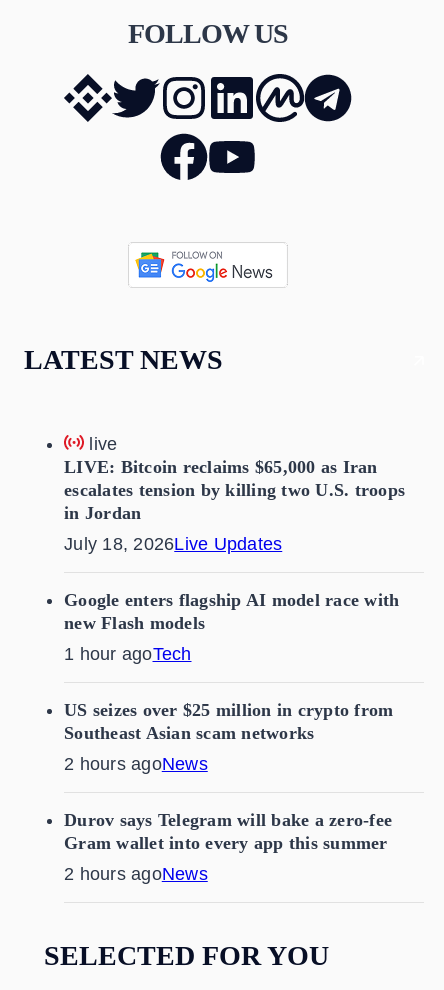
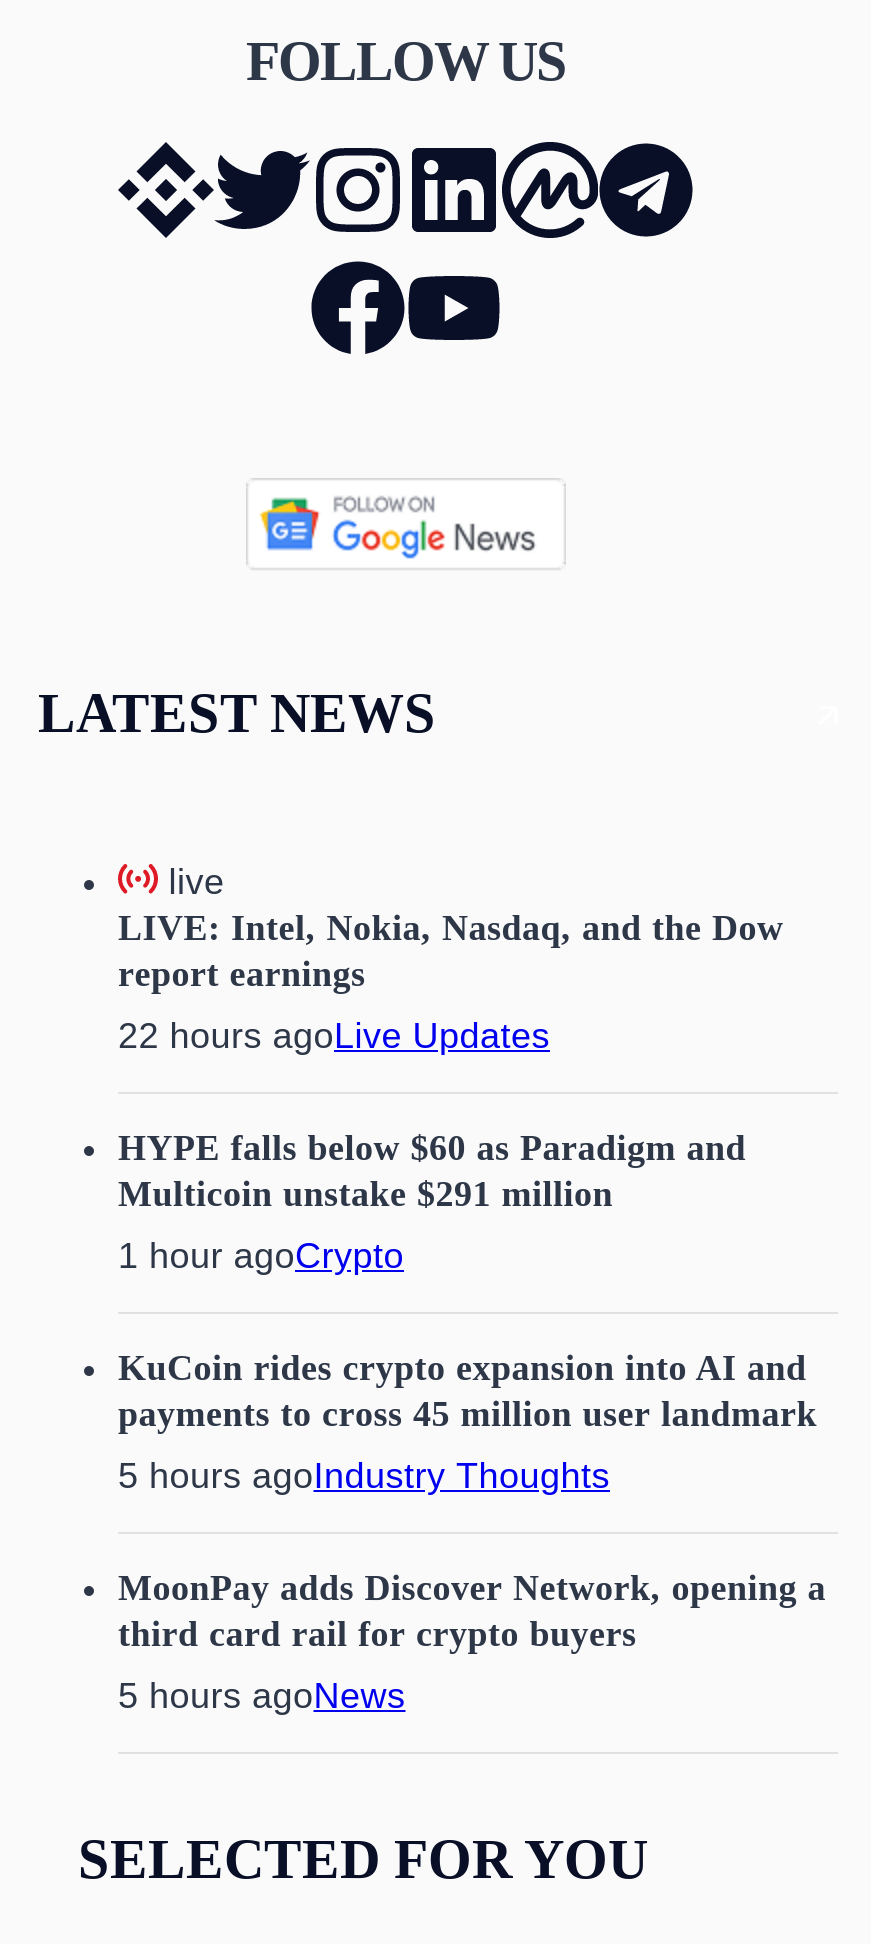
- LIVE: Bitcoin reclaims $65,000 as Iran
- escalates tension by killing two U.S. troops
- in Jordan
+ LIVE: Intel, Nokia, Nasdaq, and the Dow
+ report earnings

- July 18, 2026Live Updates
+ 22 hours agoLive Updates

- Google enters flagship AI model race with
- new Flash models
+ HYPE falls below $60 as Paradigm and
+ Multicoin unstake $291 million

- 1 hour agoTech
+ 1 hour agoCrypto

- US seizes over $25 million in crypto from
- Southeast Asian scam networks
+ KuCoin rides crypto expansion into AI and
+ payments to cross 45 million user landmark

- 2 hours agoNews
+ 5 hours agoIndustry Thoughts

- Durov says Telegram will bake a zero-fee
- Gram wallet into every app this summer
+ MoonPay adds Discover Network, opening a
+ third card rail for crypto buyers

- 2 hours agoNews
+ 5 hours agoNews
